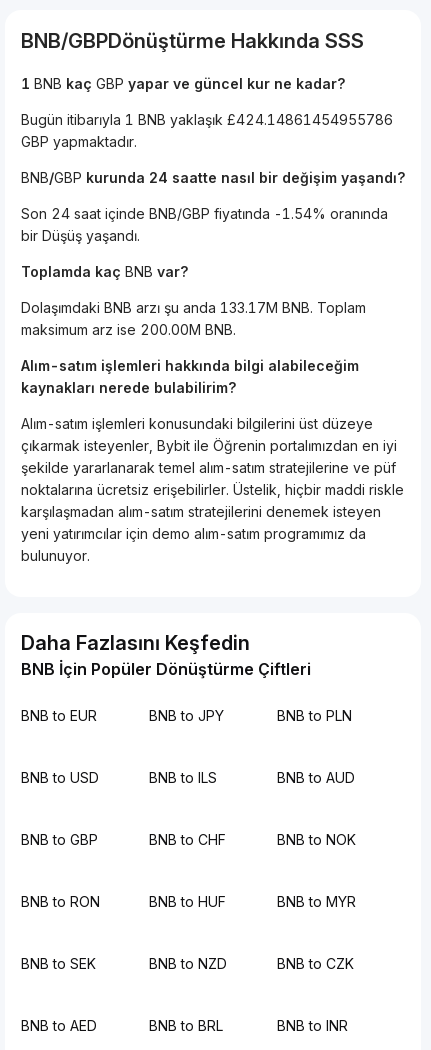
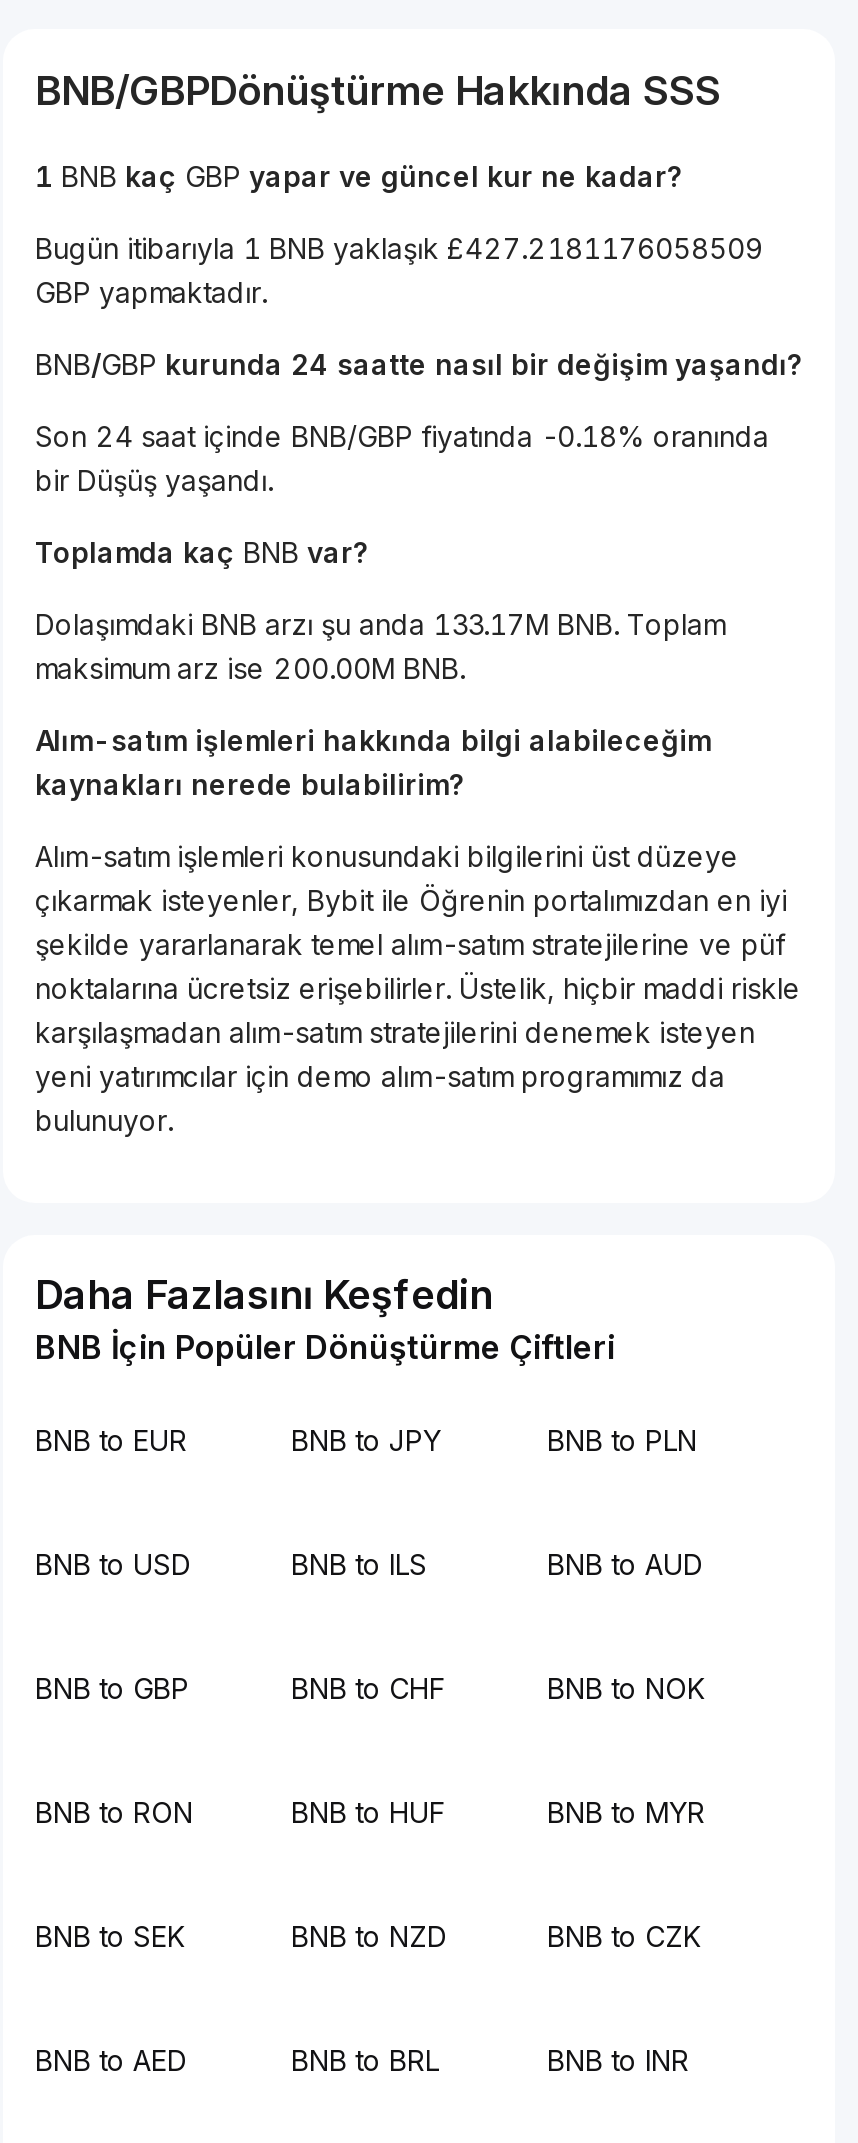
- Bugün itibarıyla 1 BNB yaklaşık £424.14861454955786
+ Bugün itibarıyla 1 BNB yaklaşık £427.2181176058509

- Son 24 saat içinde BNB/GBP fiyatında -1.54% oranında
+ Son 24 saat içinde BNB/GBP fiyatında -0.18% oranında
